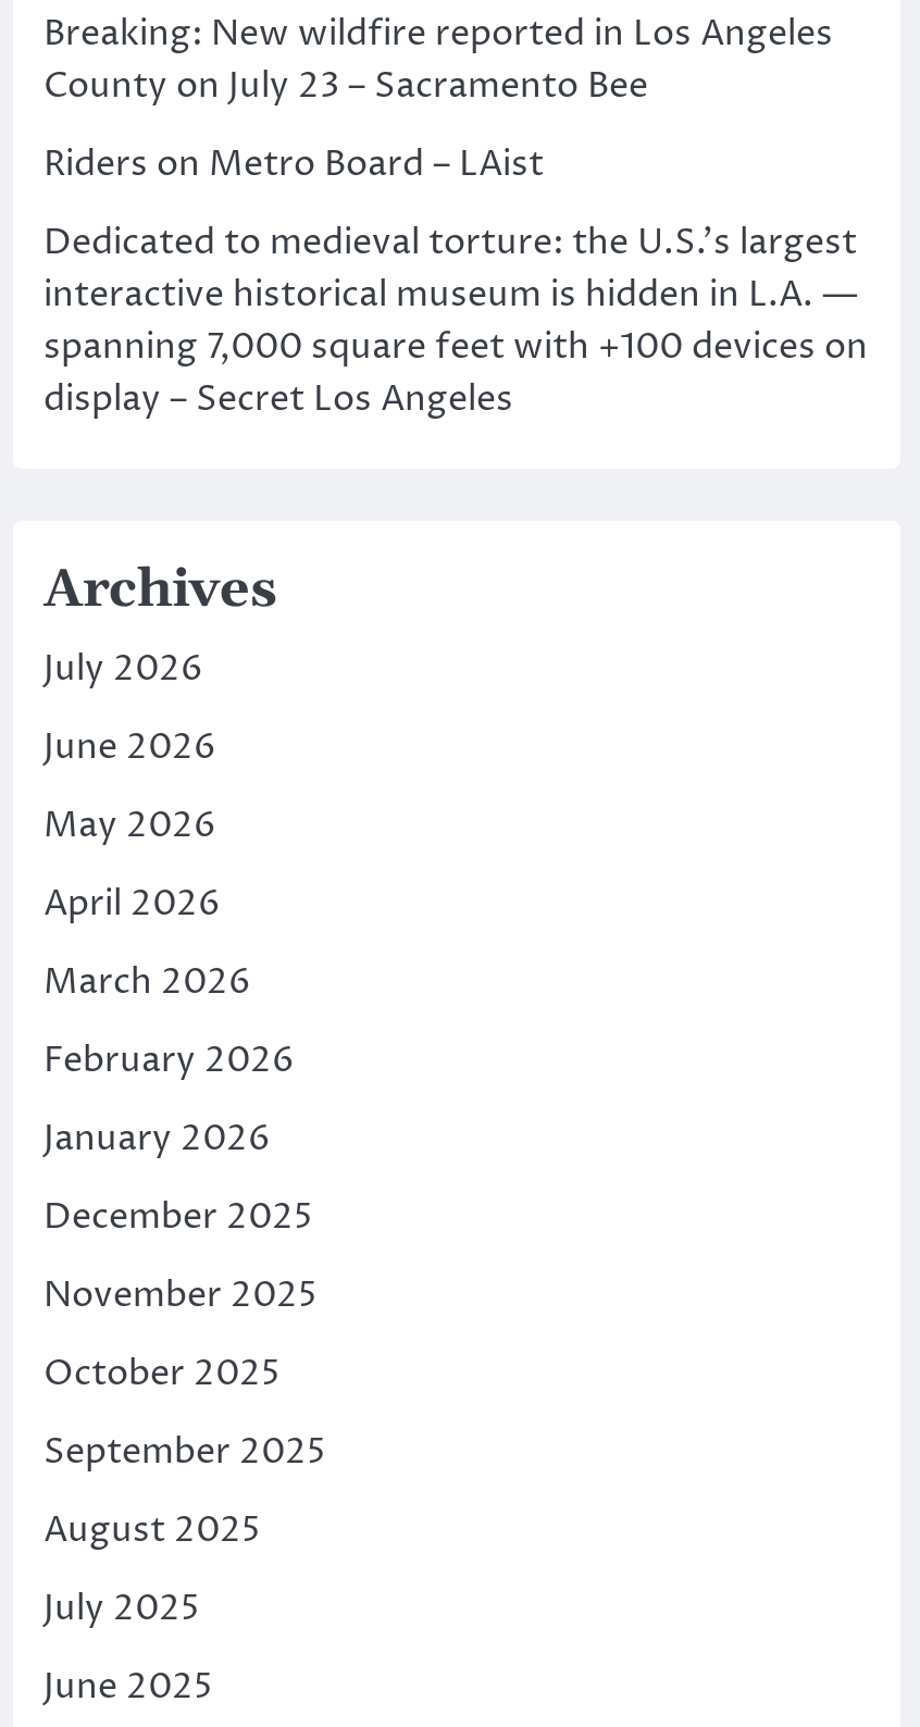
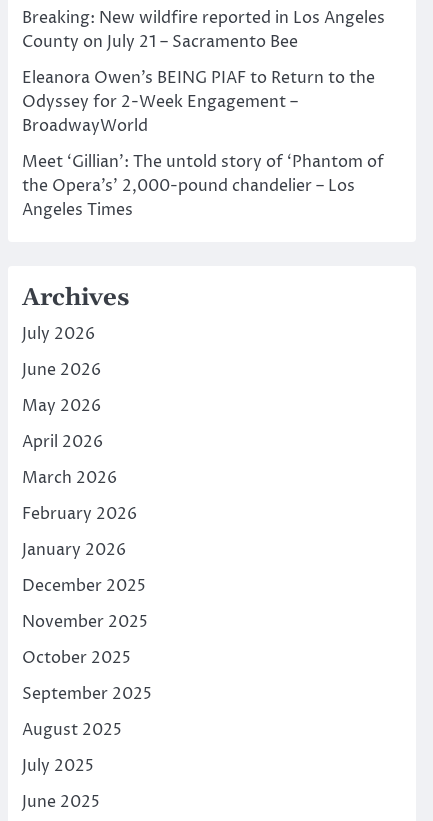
- County on July 23 – Sacramento Bee
+ County on July 21 – Sacramento Bee

- Riders on Metro Board – LAist
+ Eleanora Owen’s BEING PIAF to Return to the
+ Odyssey for 2-Week Engagement –
+ BroadwayWorld

- Dedicated to medieval torture: the U.S.’s largest
- interactive historical museum is hidden in L.A. —
- spanning 7,000 square feet with +100 devices on
- display – Secret Los Angeles
+ Meet ‘Gillian’: The untold story of ‘Phantom of
+ the Opera’s’ 2,000-pound chandelier – Los
+ Angeles Times
